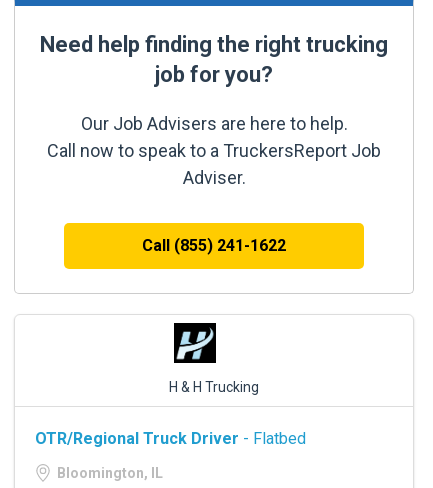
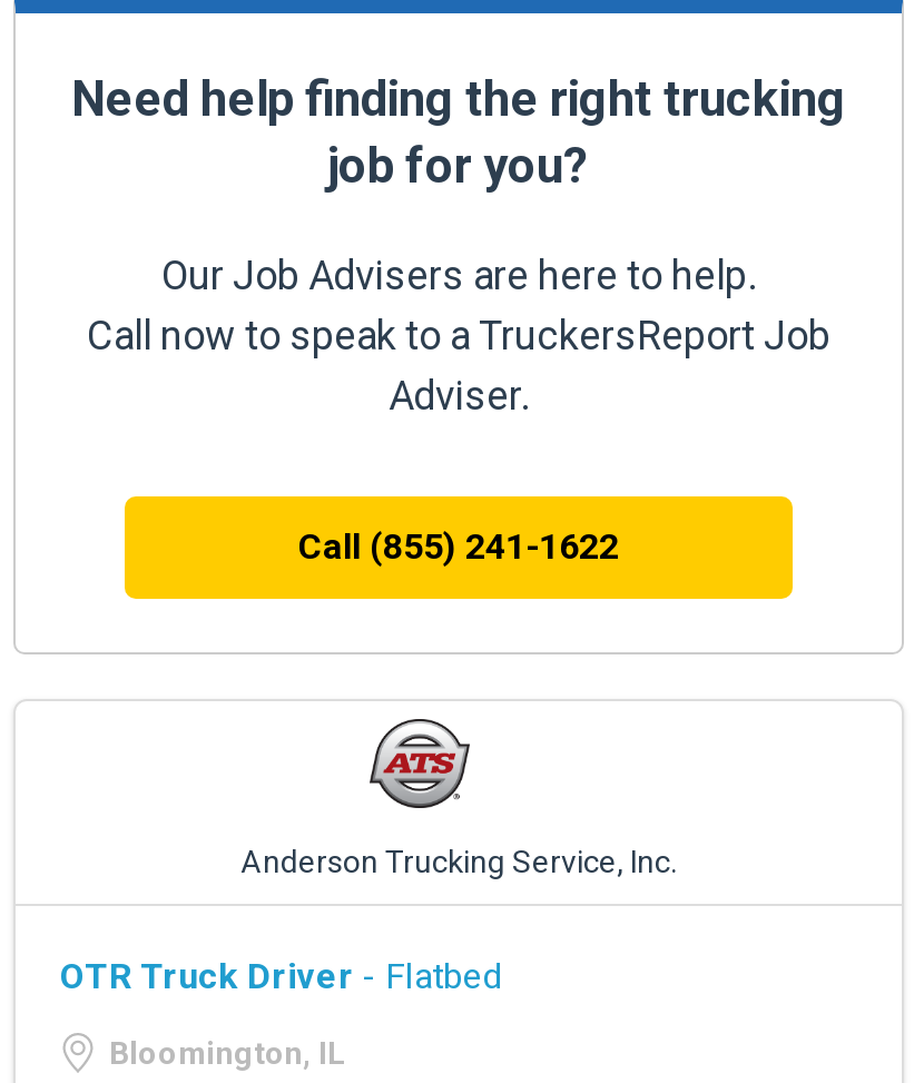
- [image]
- H & H Trucking
+ [image]
+ Anderson Trucking Service, Inc.

- OTR/Regional Truck Driver - Flatbed
+ OTR Truck Driver - Flatbed
